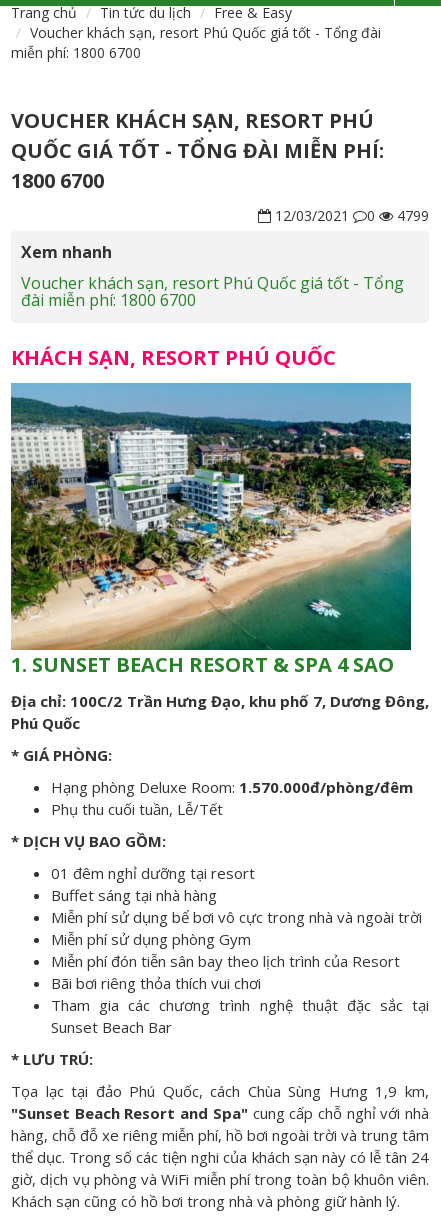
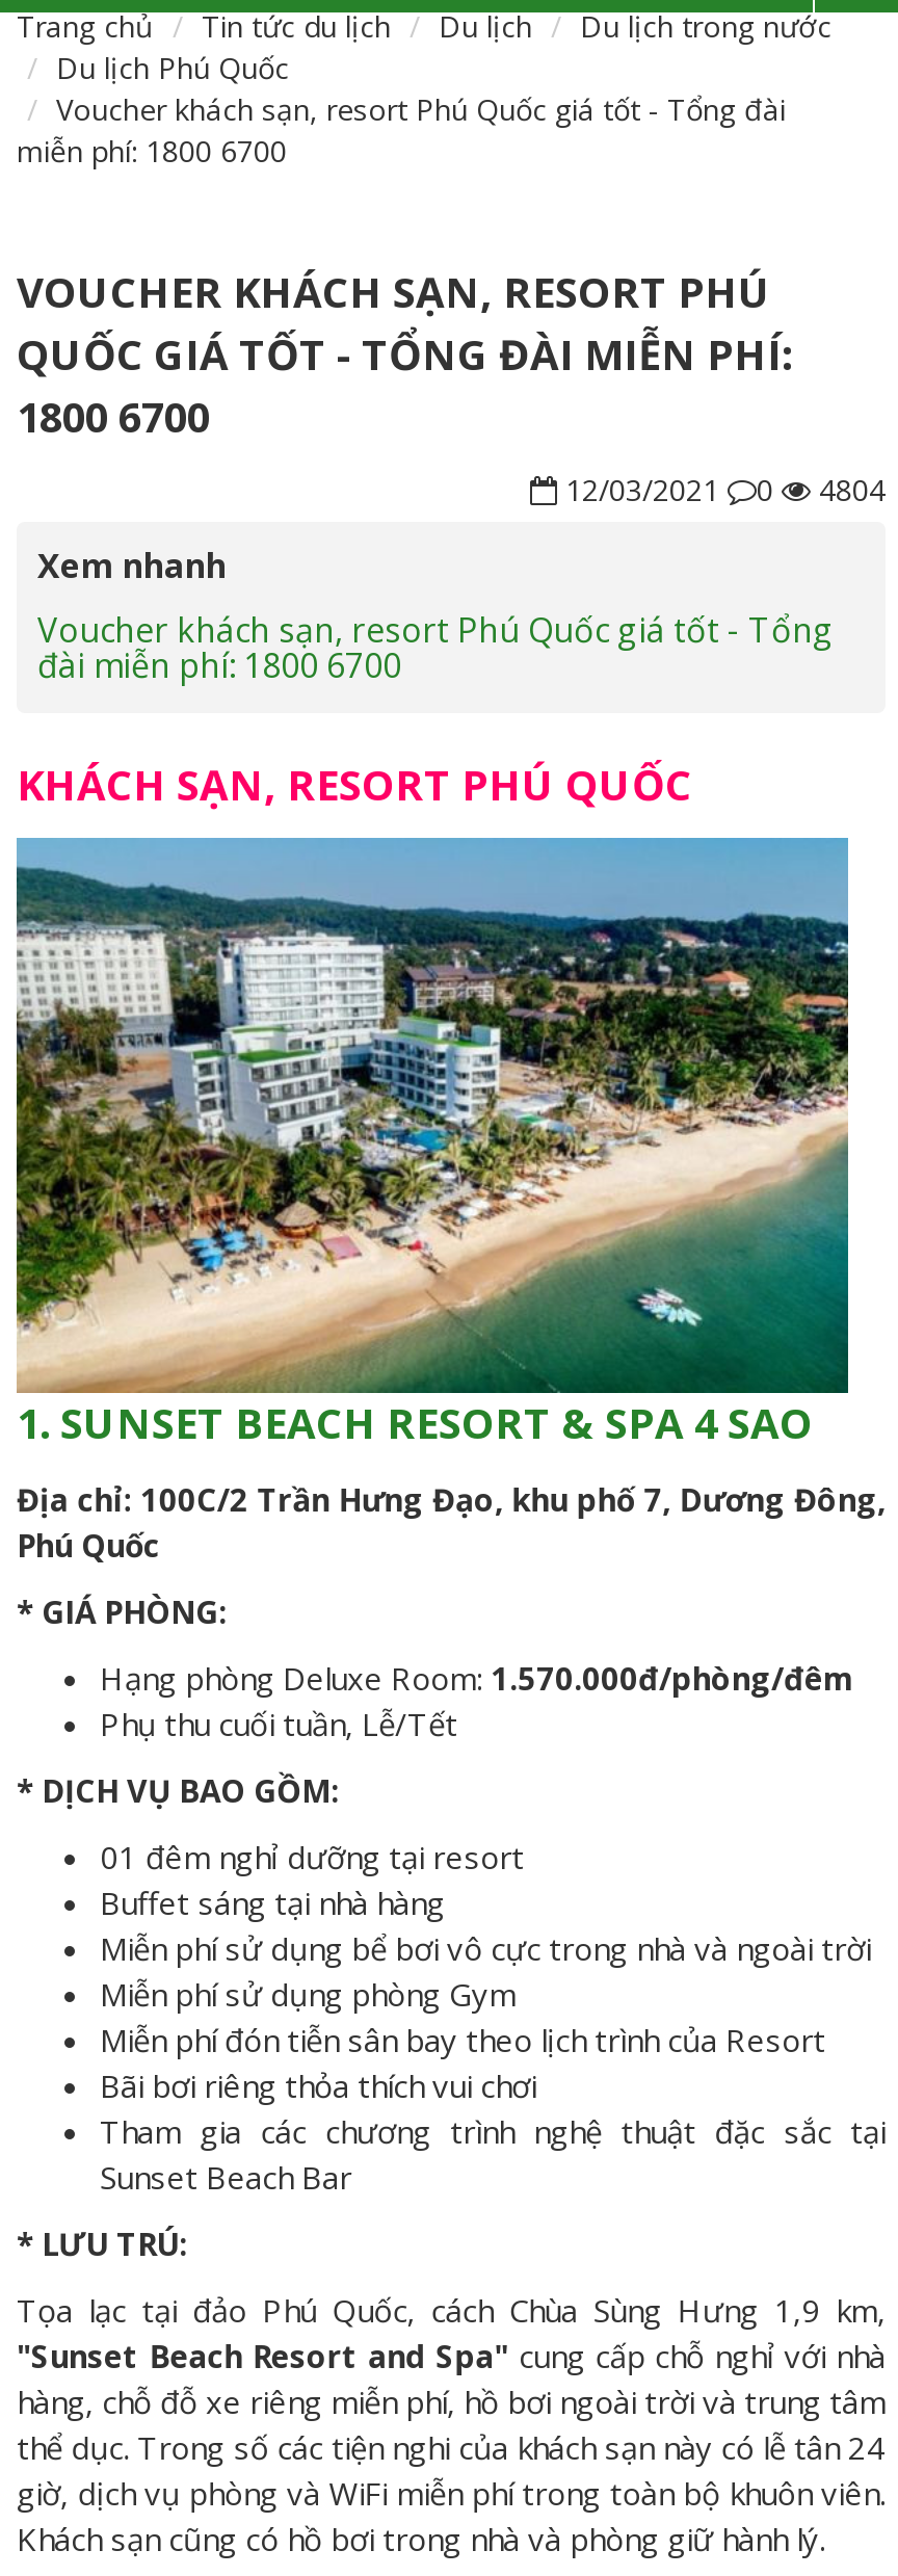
- Free & Easy
+ Du lịch
+ Du lịch trong nước
+ Du lịch Phú Quốc

- 12/03/2021 0 4799
+ 12/03/2021 0 4804
